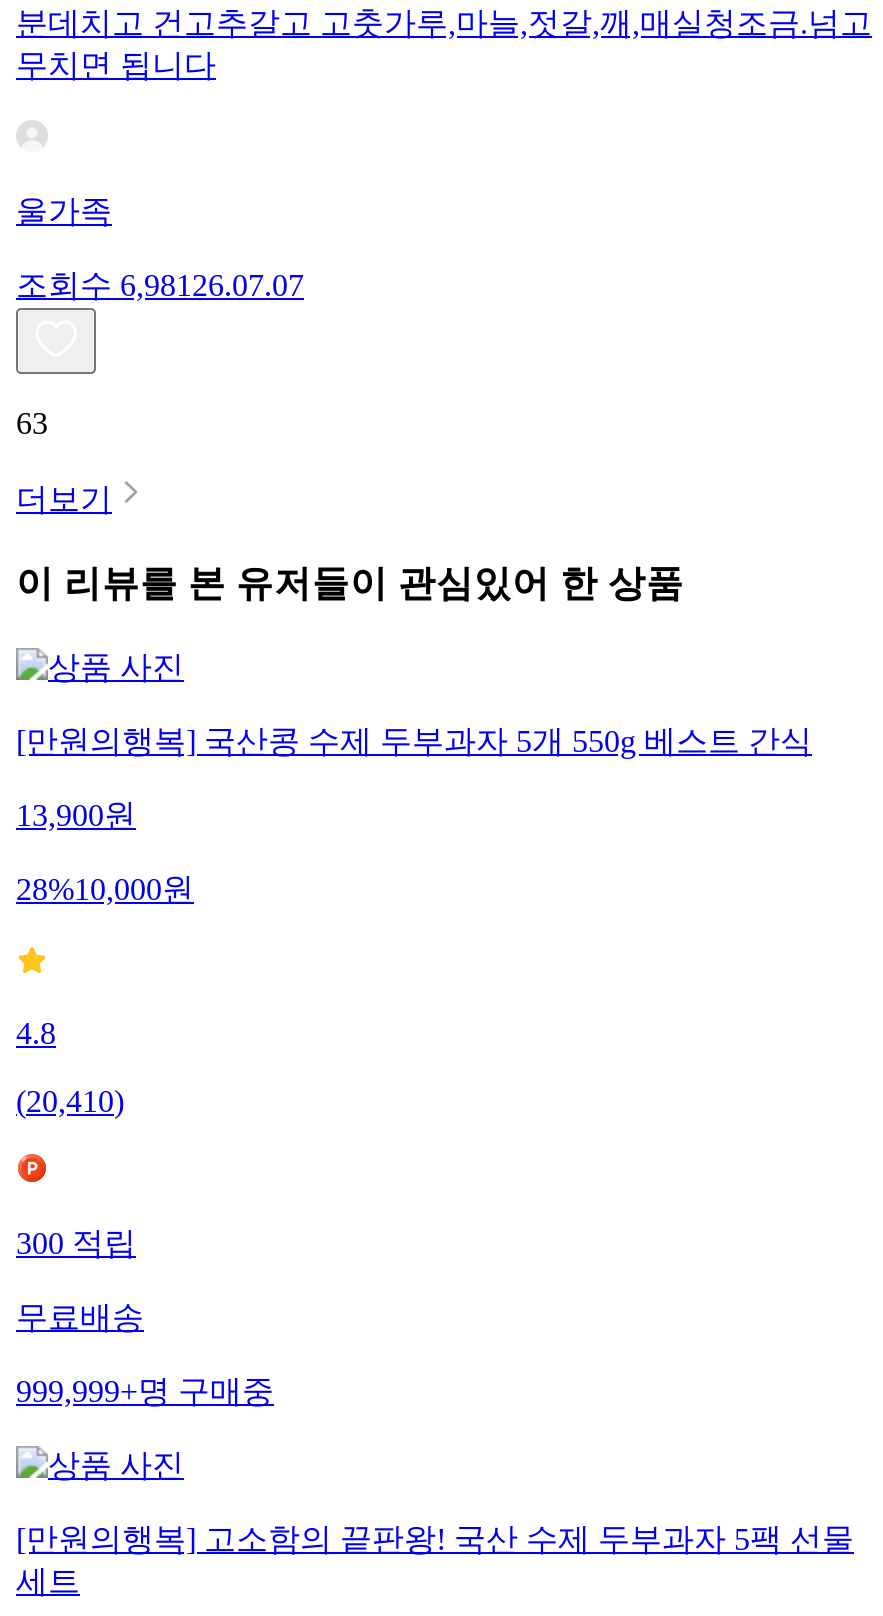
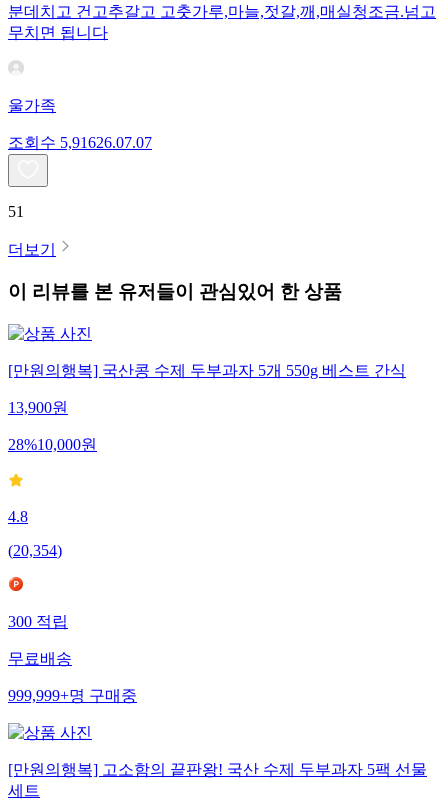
- 조회수 6,981 26.07.07
+ 조회수 5,916 26.07.07

- 63
+ 51

- (20,410)
+ (20,354)
